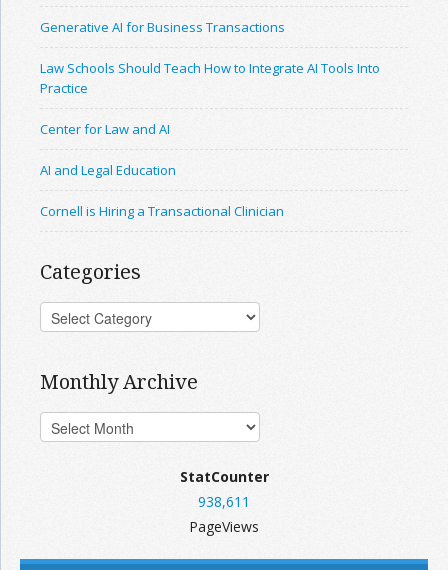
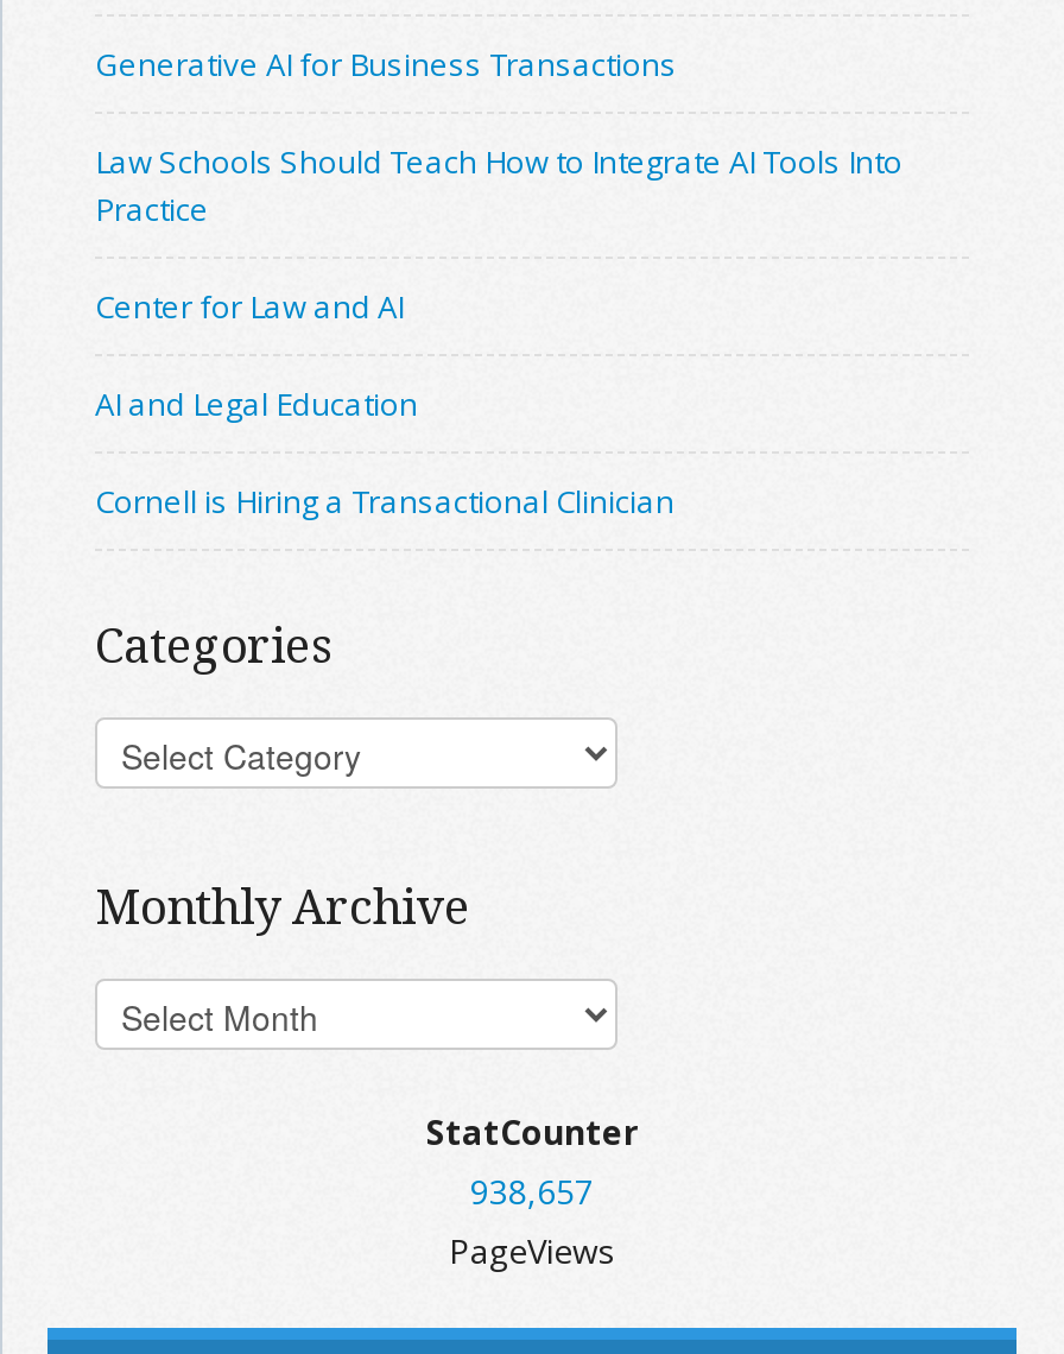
- 938,611
+ 938,657
